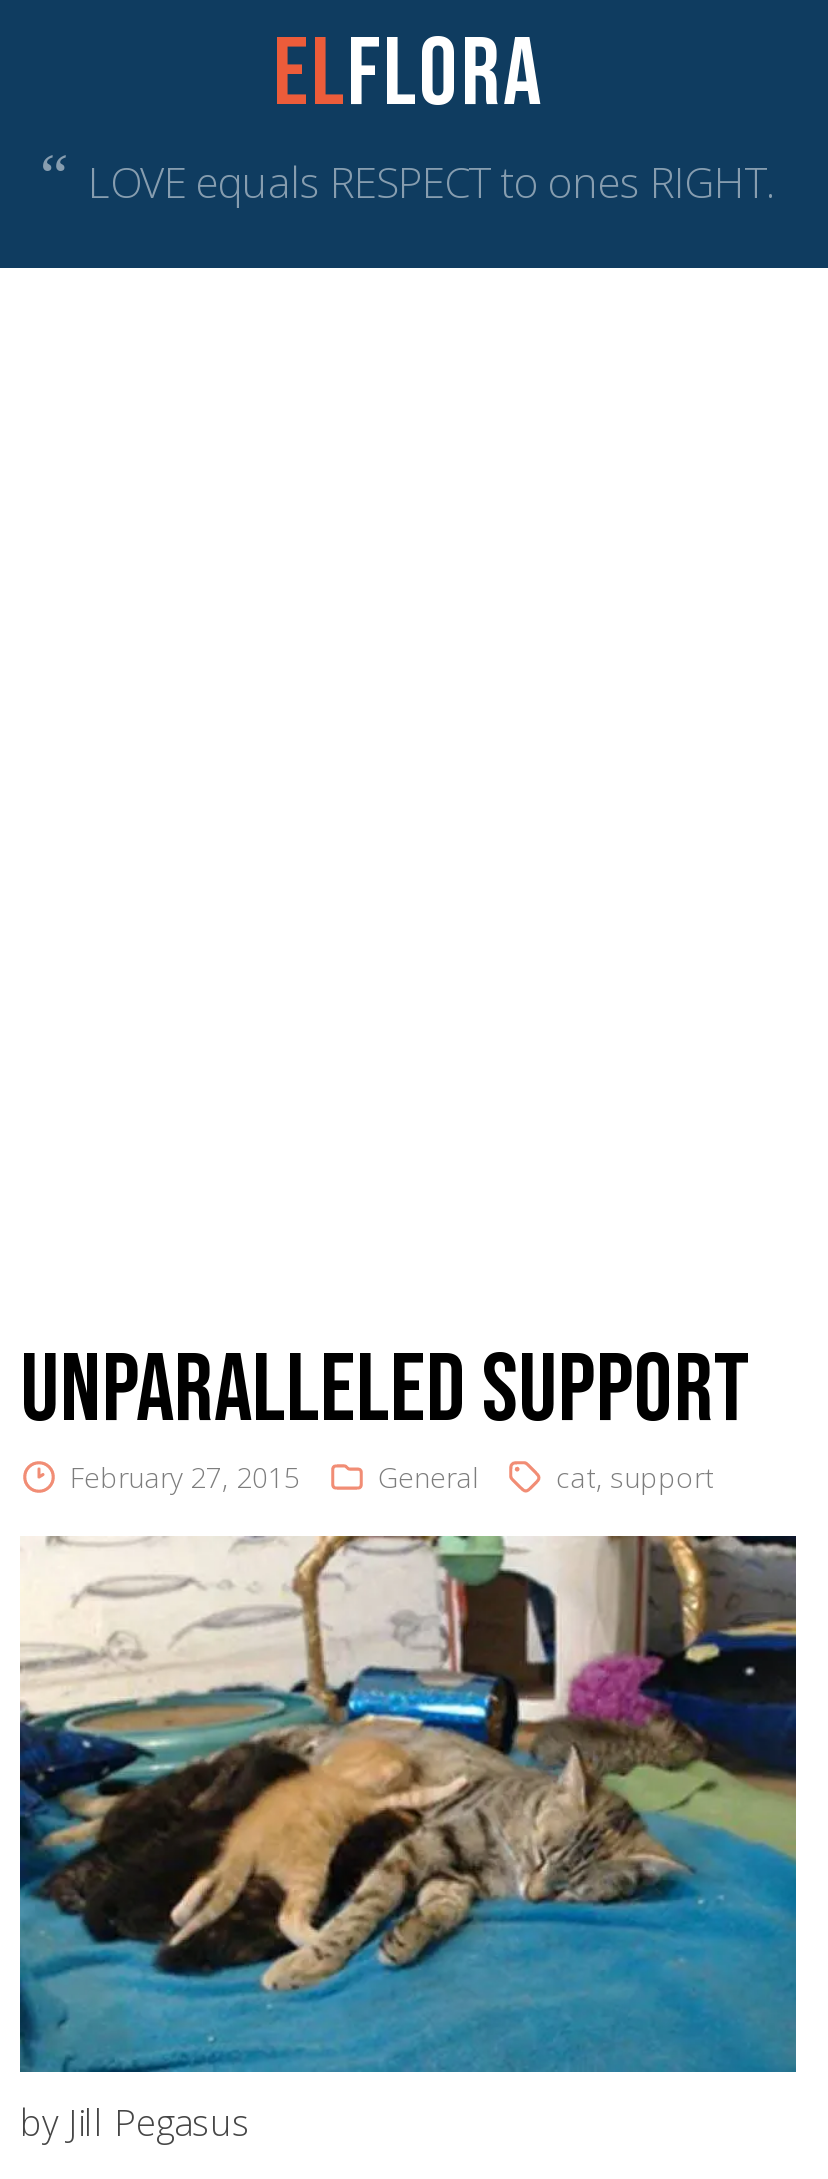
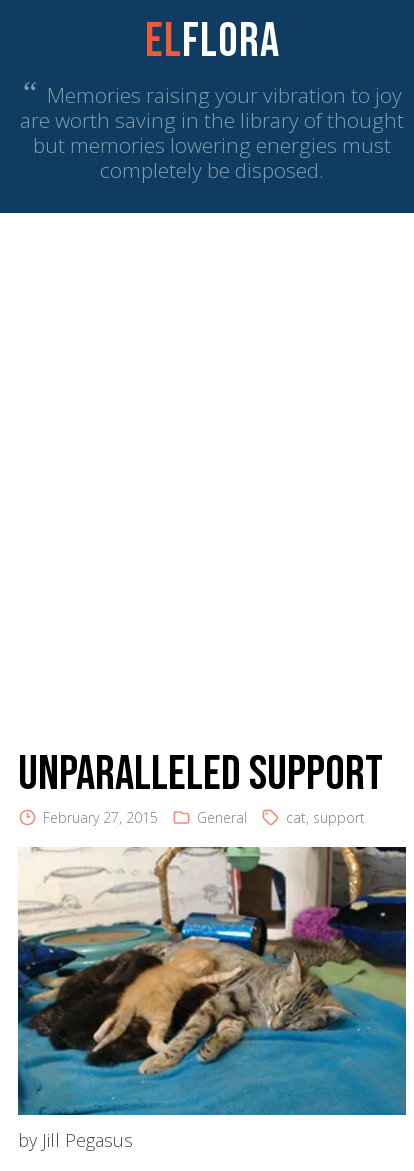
- “ LOVE equals RESPECT to ones RIGHT.
+ “ Memories raising your vibration to joy
+ are worth saving in the library of thought
+ but memories lowering energies must
+ completely be disposed.
